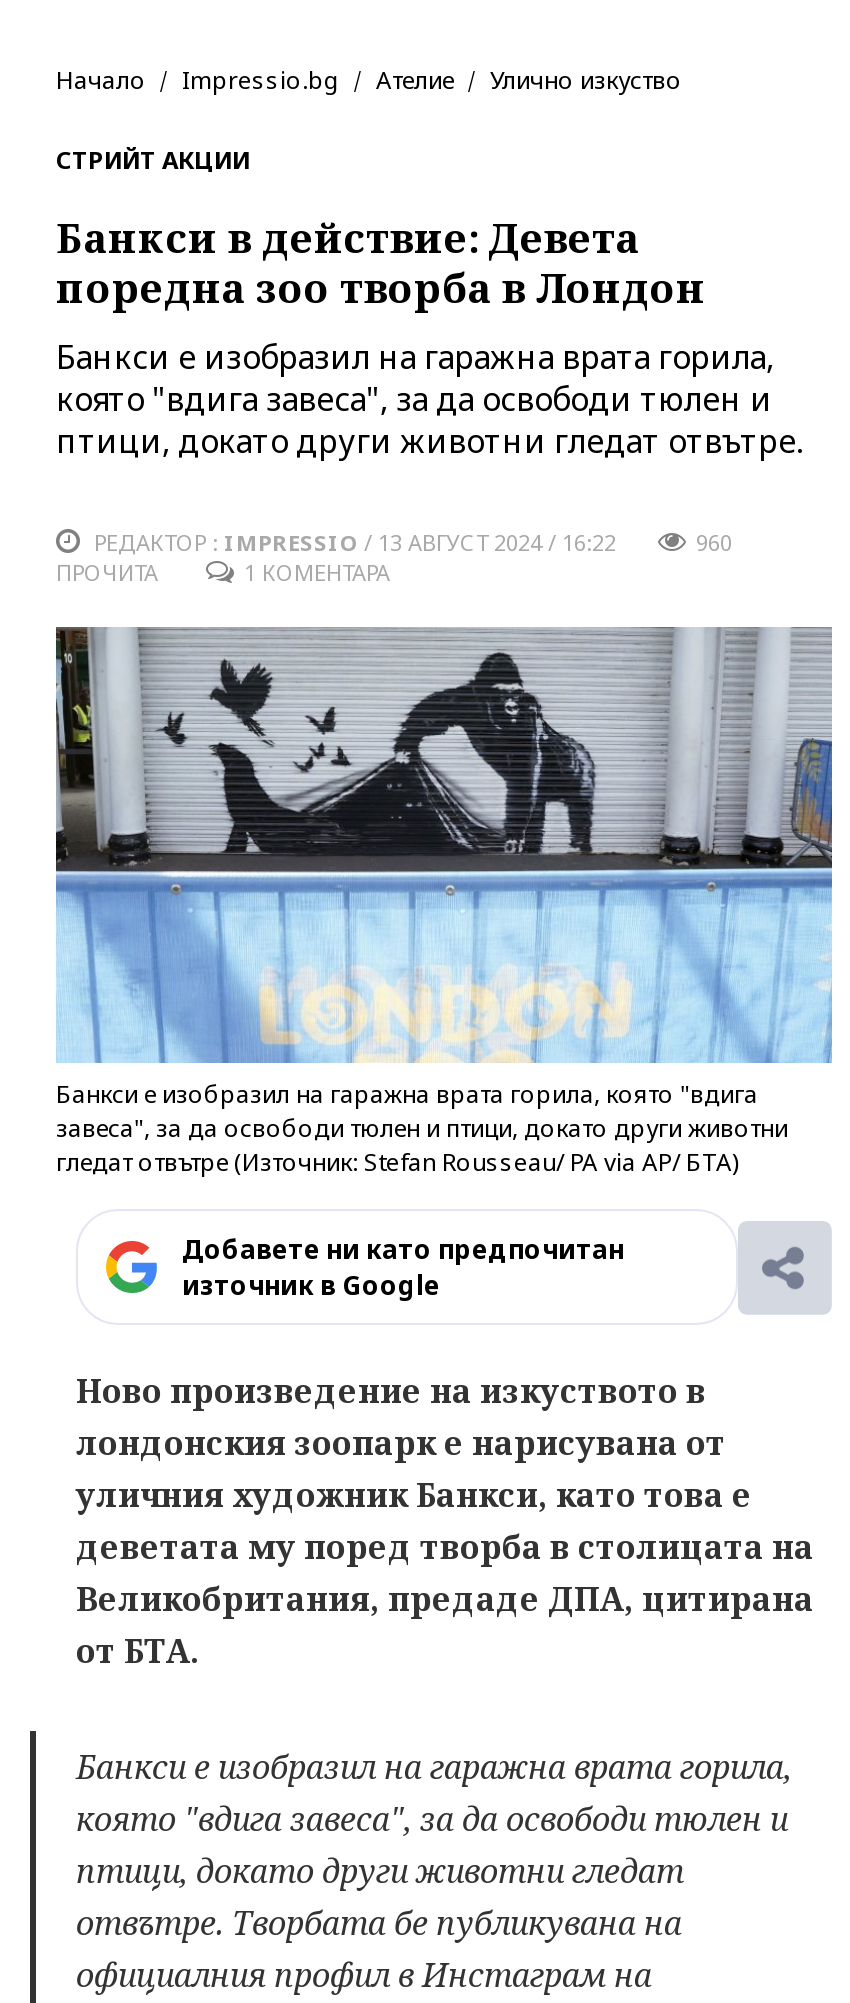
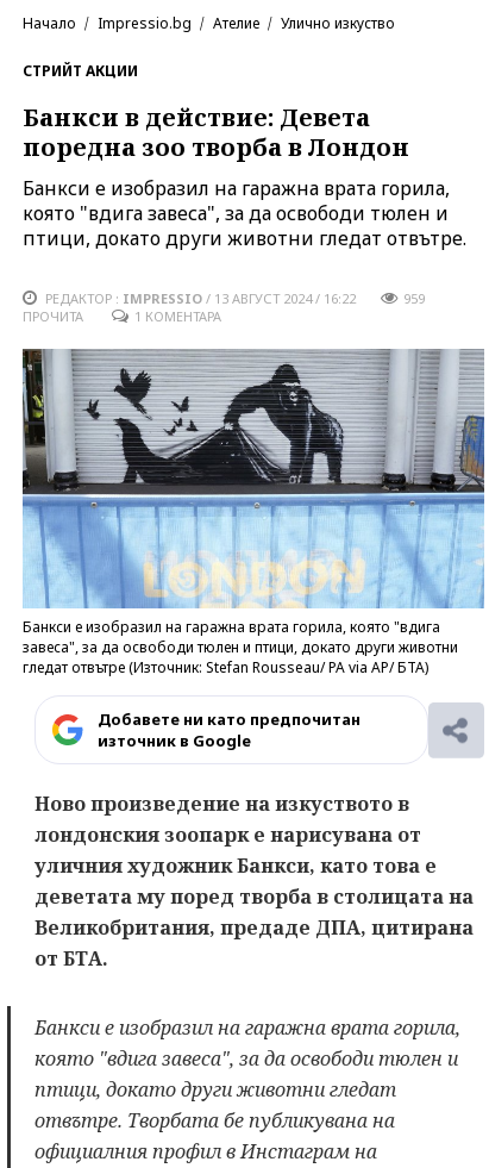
- 960
+ 959
